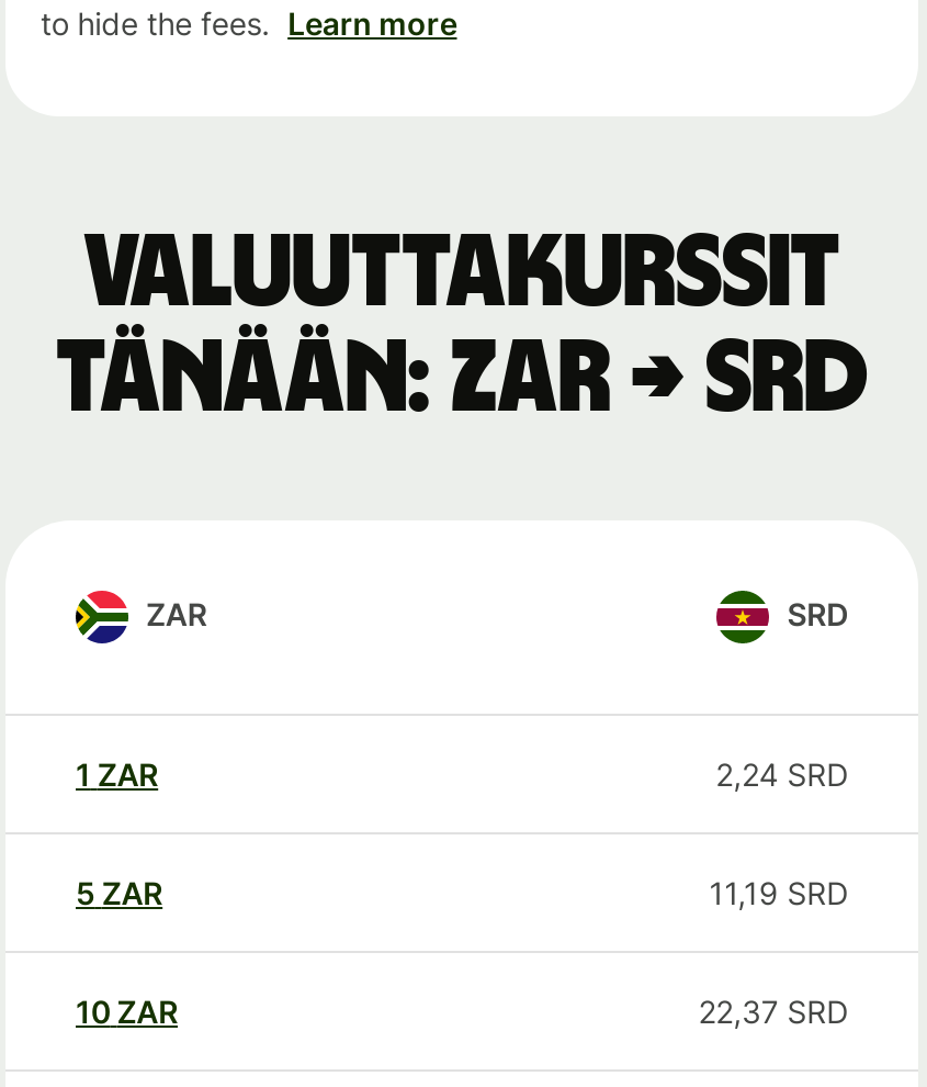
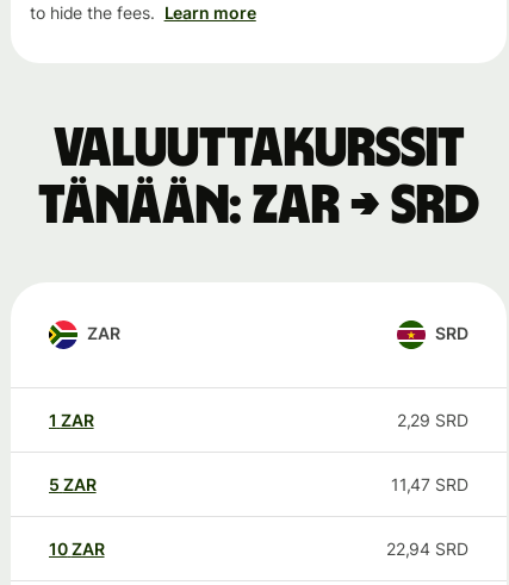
- 2,24 SRD
+ 2,29 SRD

- 11,19 SRD
+ 11,47 SRD

- 22,37 SRD
+ 22,94 SRD
